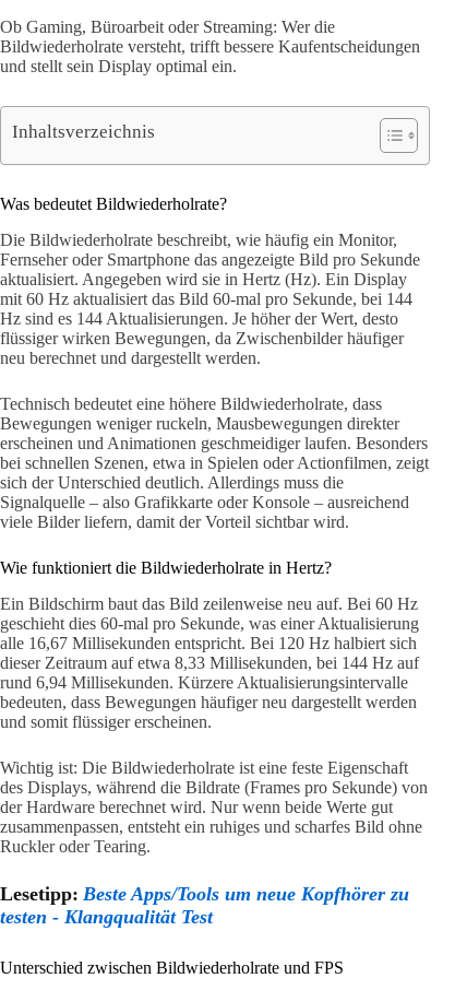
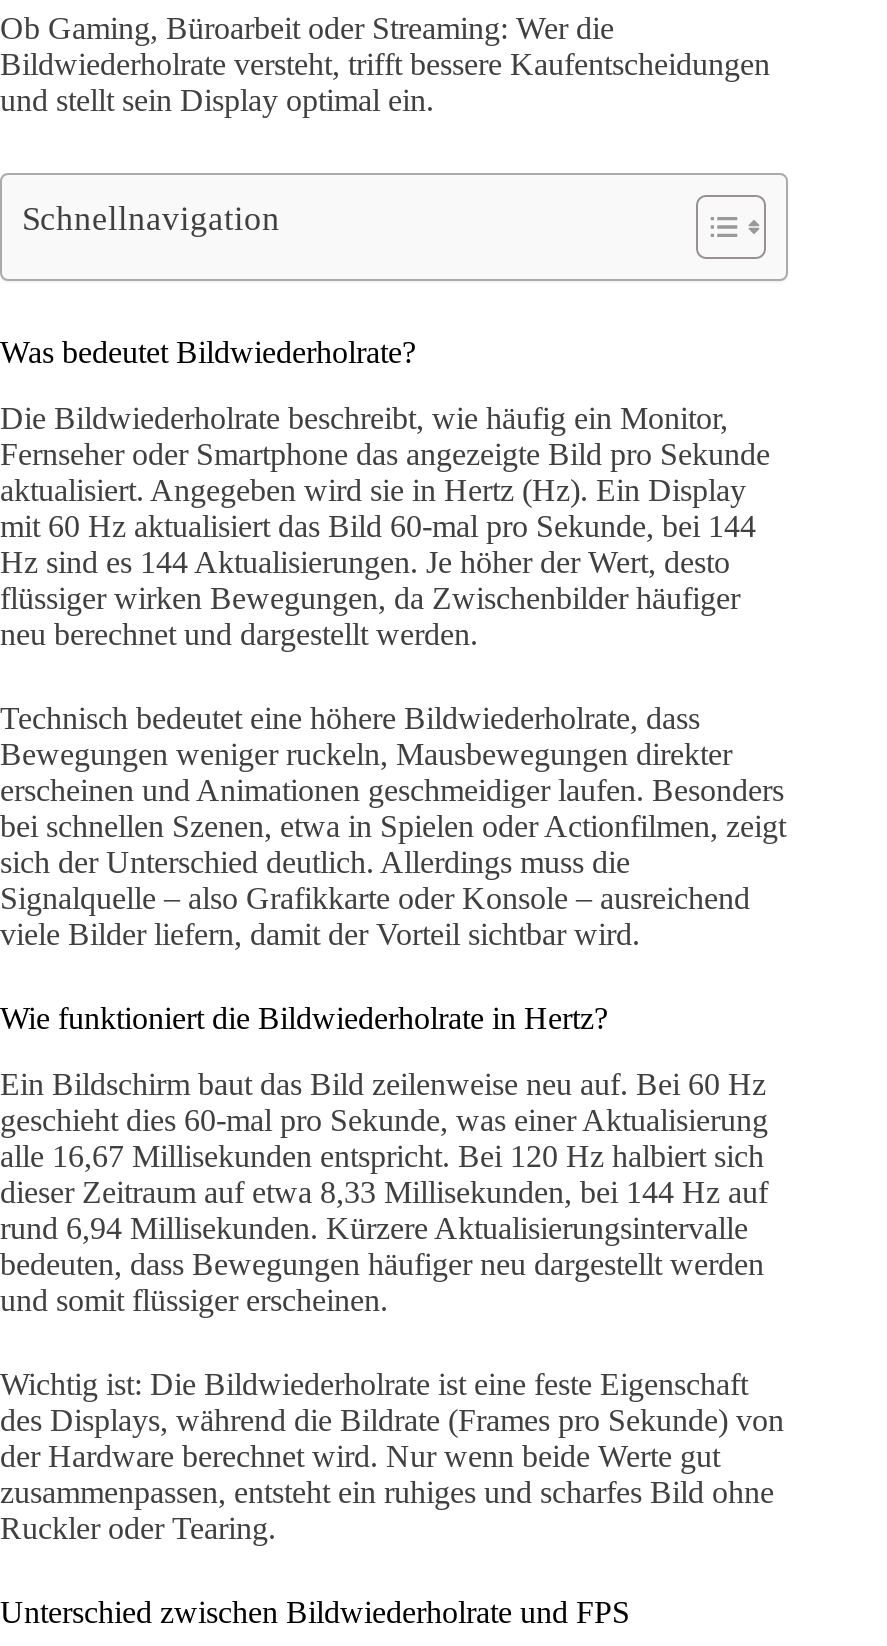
- Inhaltsverzeichnis
+ Schnellnavigation

- Lesetipp: Beste Apps/Tools um neue Kopfhörer zu
- testen - Klangqualität Test
